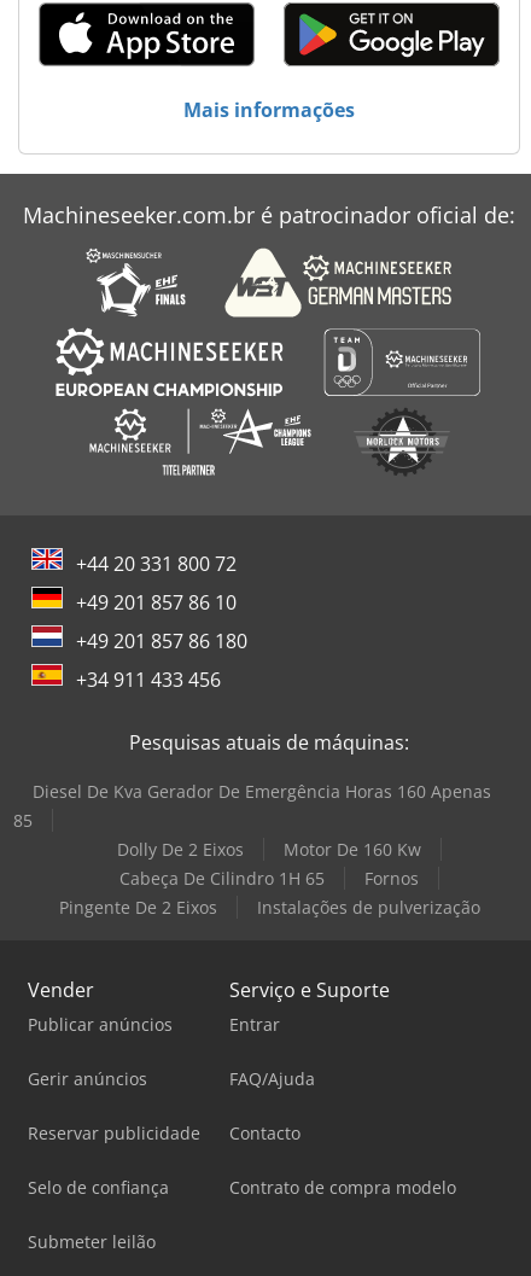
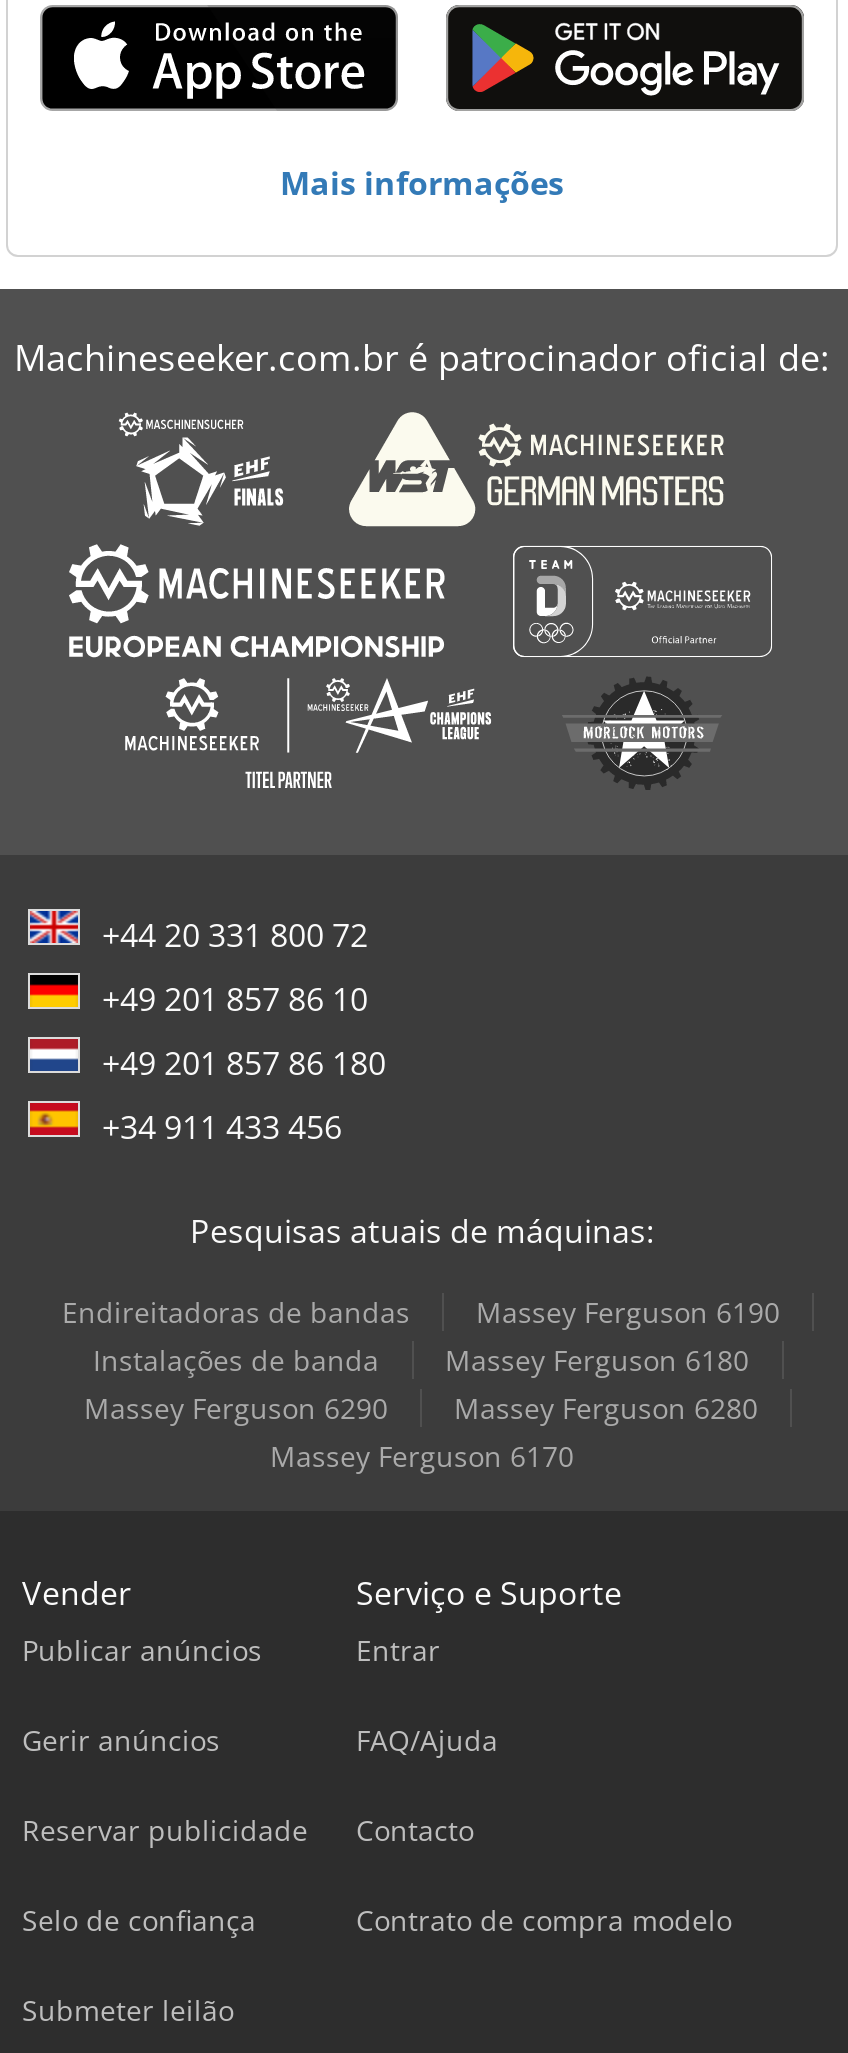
- Diesel De Kva Gerador De Emergência Horas 160 Apenas
- 85
- Dolly De 2 Eixos
- Motor De 160 Kw
- Cabeça De Cilindro 1H 65
- Fornos
- Pingente De 2 Eixos
- Instalações de pulverização
+ Endireitadoras de bandas
+ Massey Ferguson 6190
+ Instalações de banda
+ Massey Ferguson 6180
+ Massey Ferguson 6290
+ Massey Ferguson 6280
+ Massey Ferguson 6170
